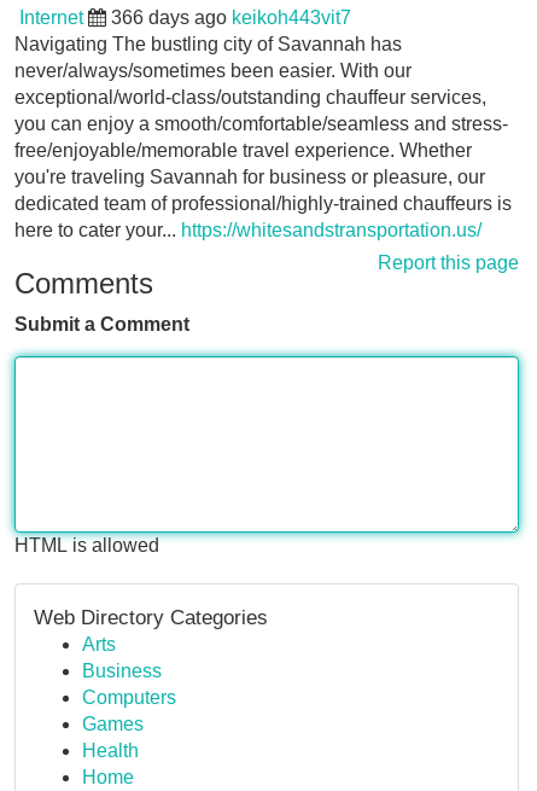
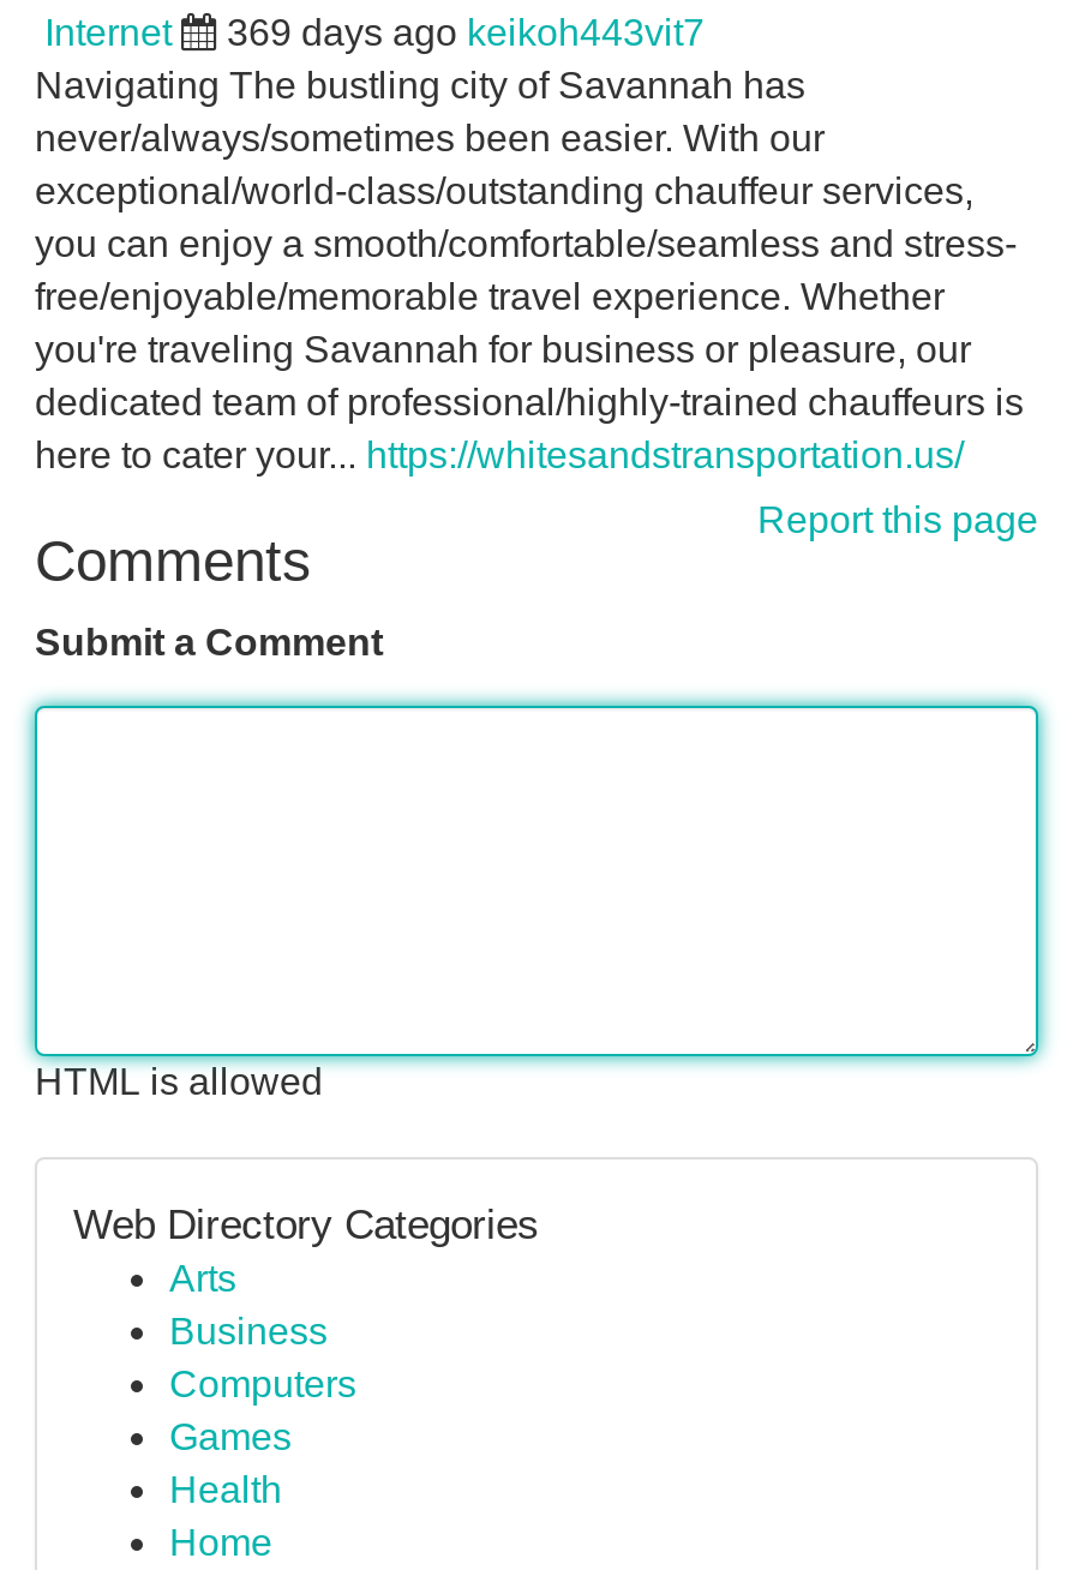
- 366 days ago keikoh443vit7
+ 369 days ago keikoh443vit7
